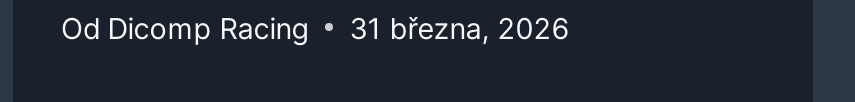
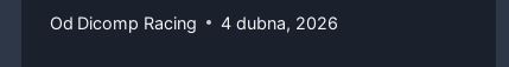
- Od Dicomp Racing 31 března, 2026
+ Od Dicomp Racing 4 dubna, 2026
